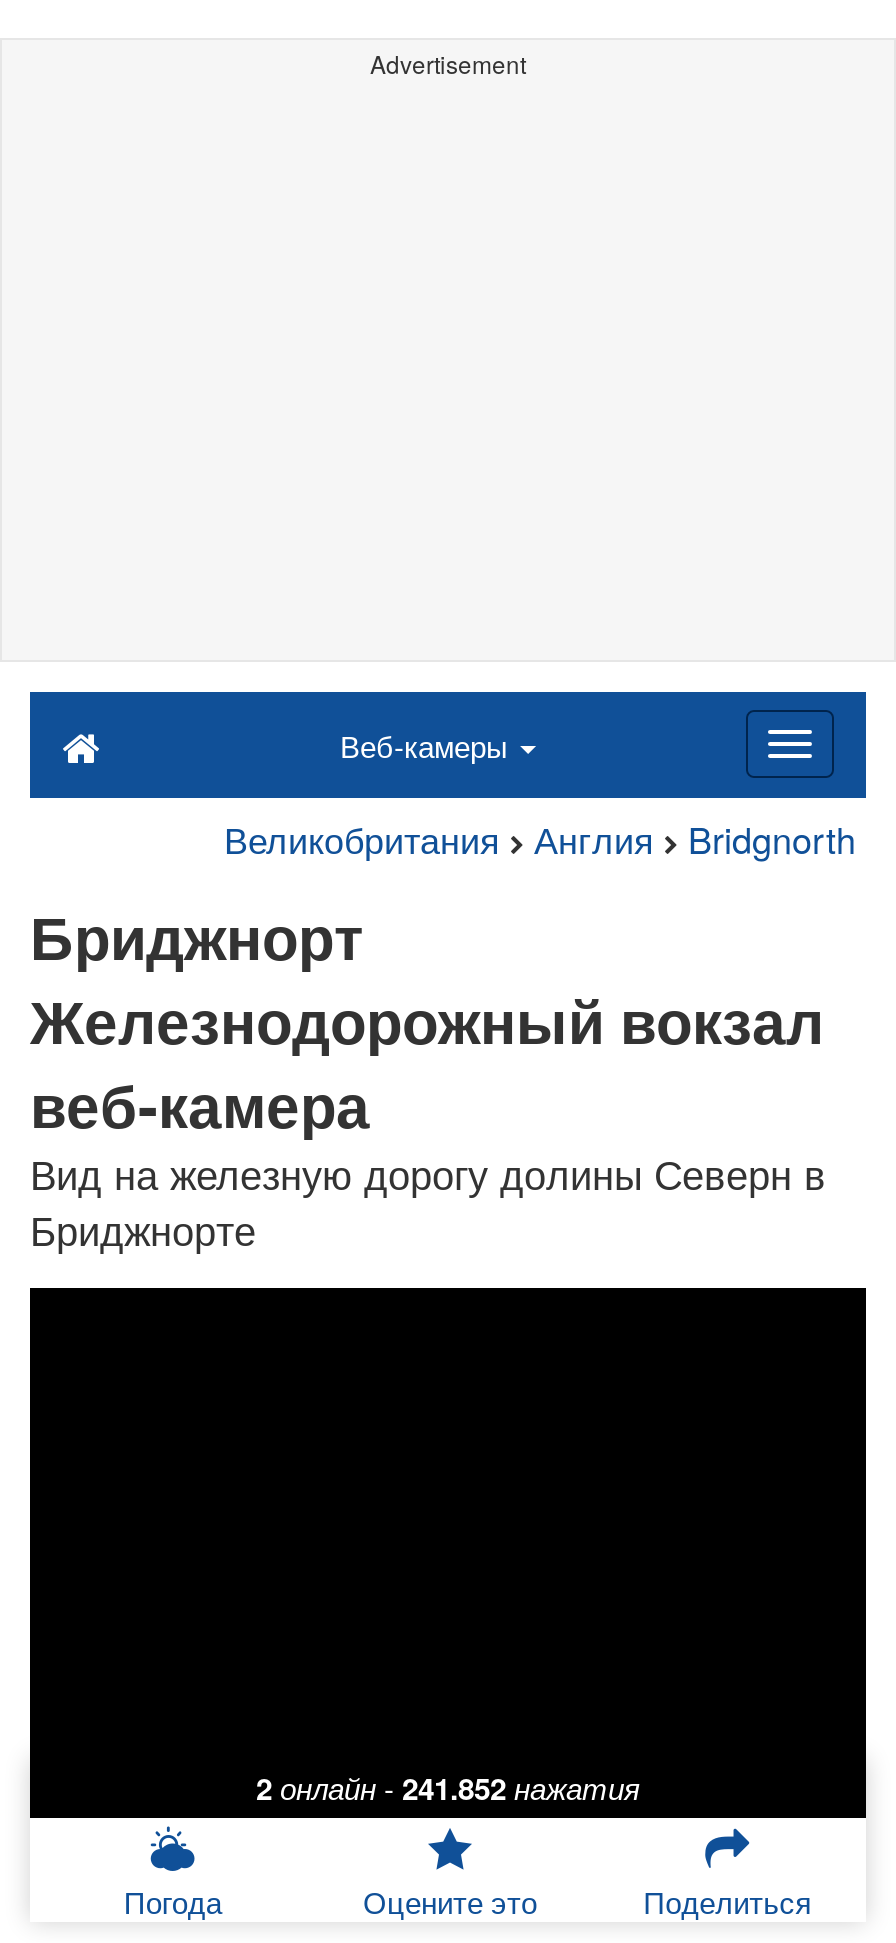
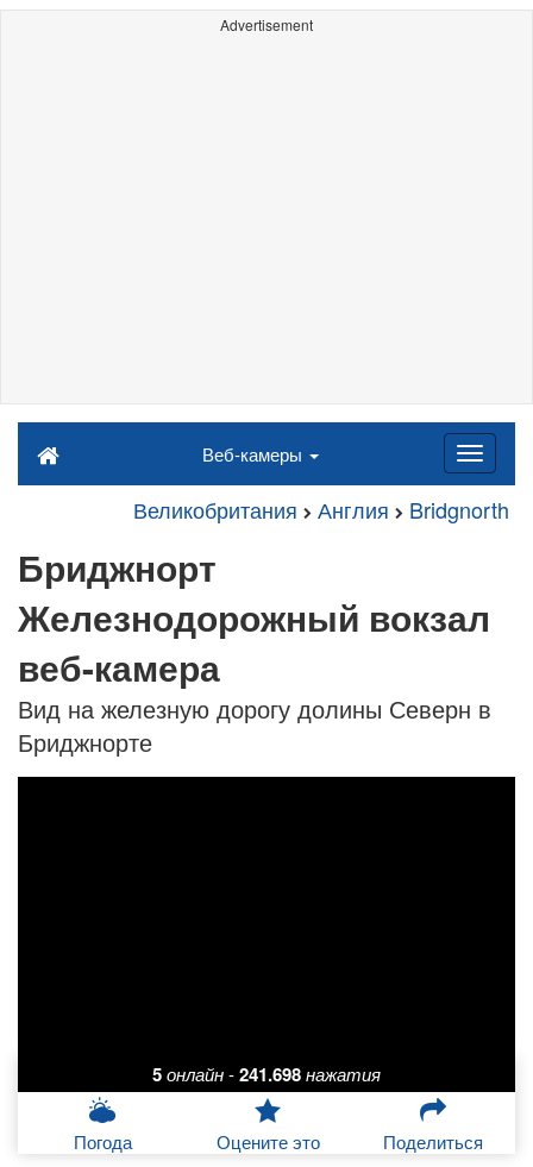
- 2 онлайн - 241.852 нажатия
+ 5 онлайн - 241.698 нажатия
